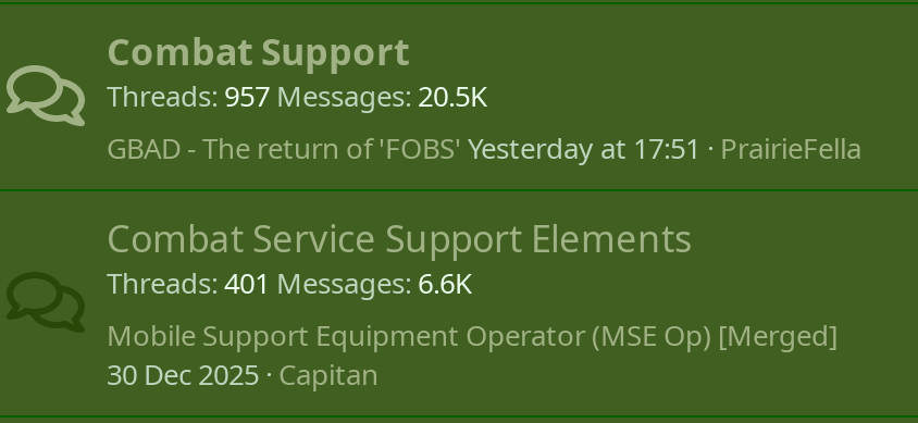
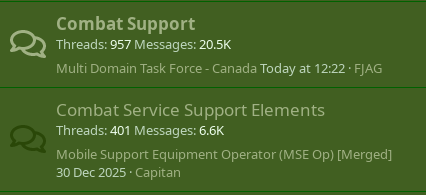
- GBAD - The return of 'FOBS' Yesterday at 17:51 PrairieFella
+ Multi Domain Task Force - Canada Today at 12:22 FJAG
